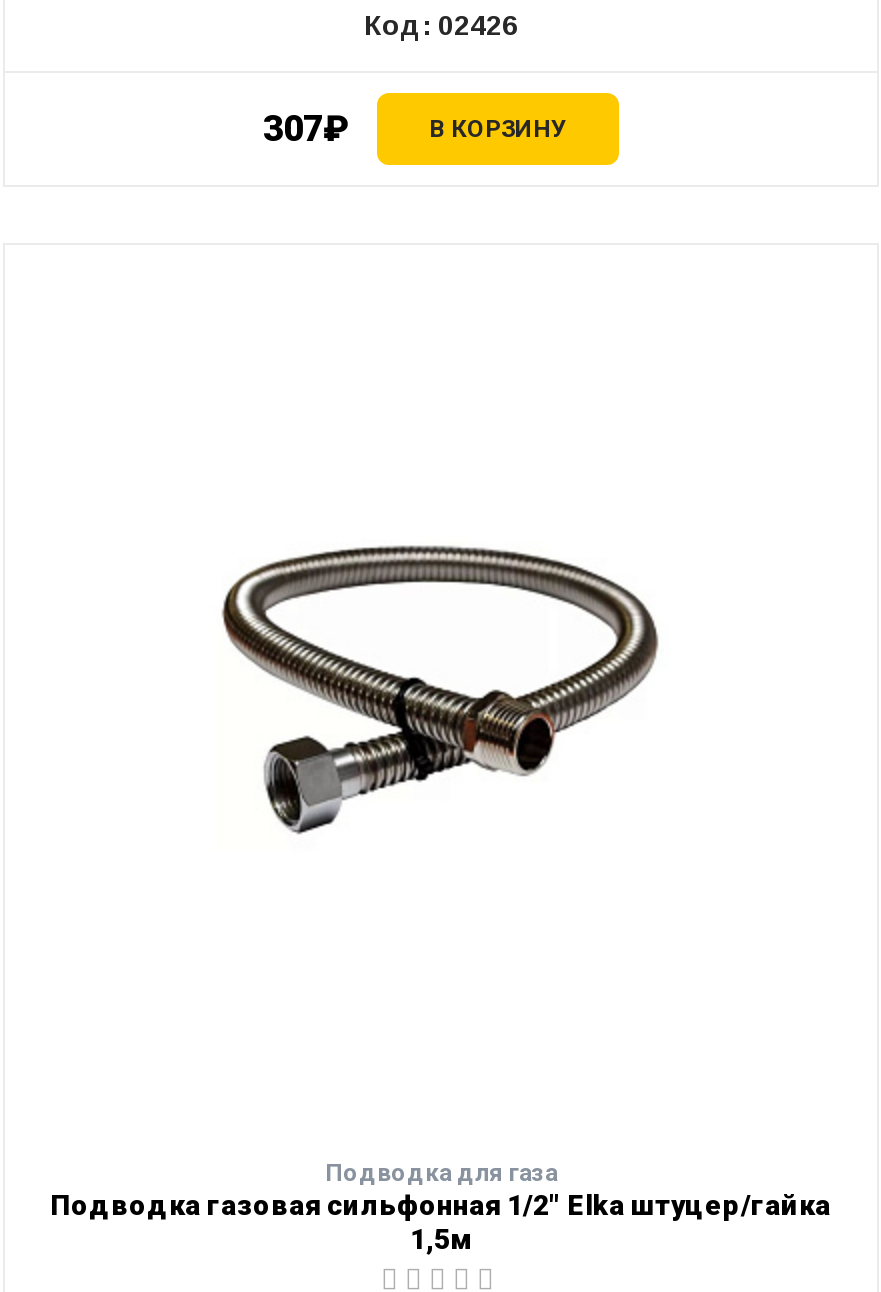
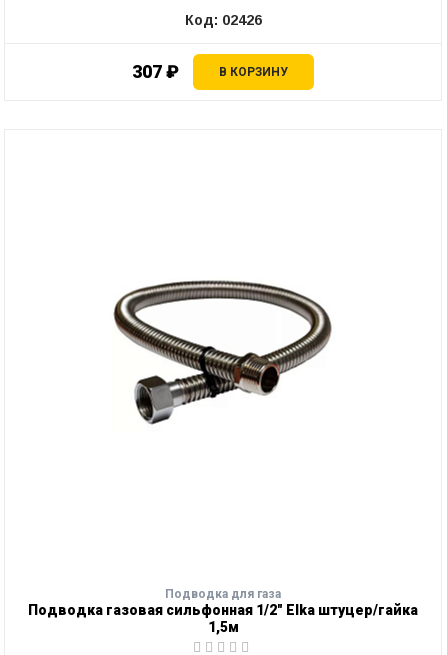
- 307₽
+ 307 ₽
